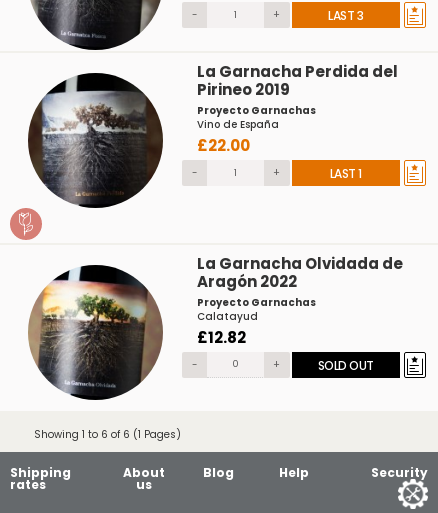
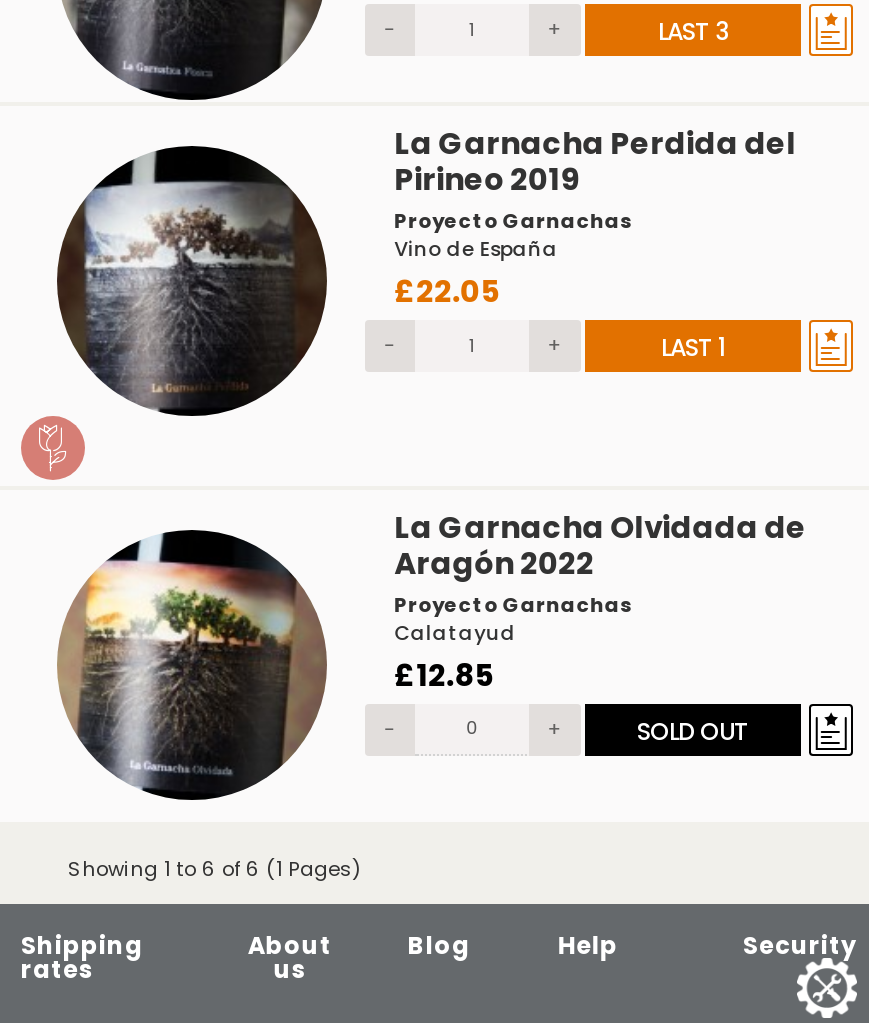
- £22.00
+ £22.05

- £12.82
+ £12.85
